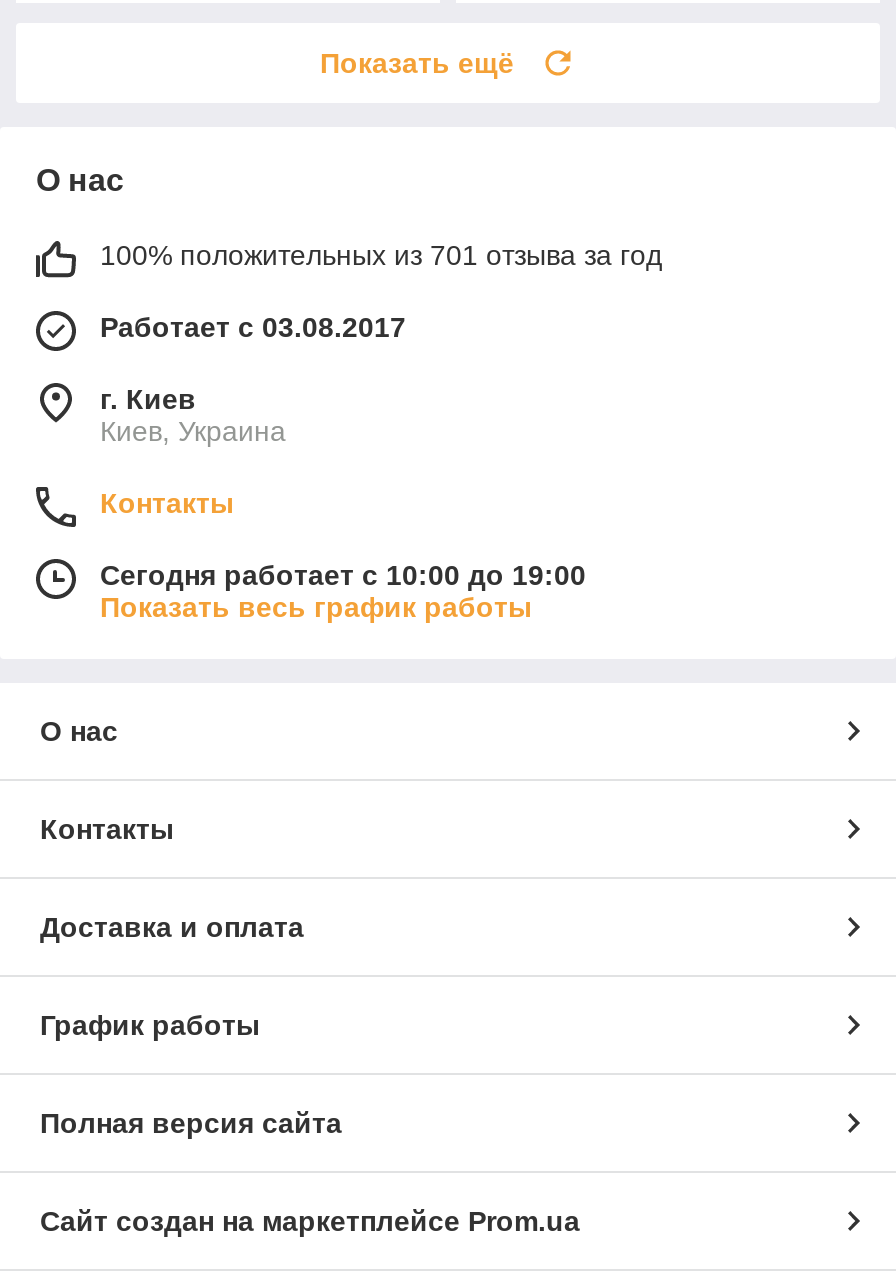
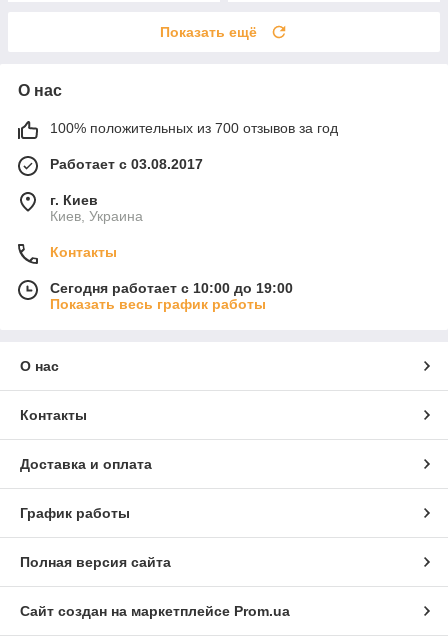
- 100% положительных из 701 отзыва за год
+ 100% положительных из 700 отзывов за год
